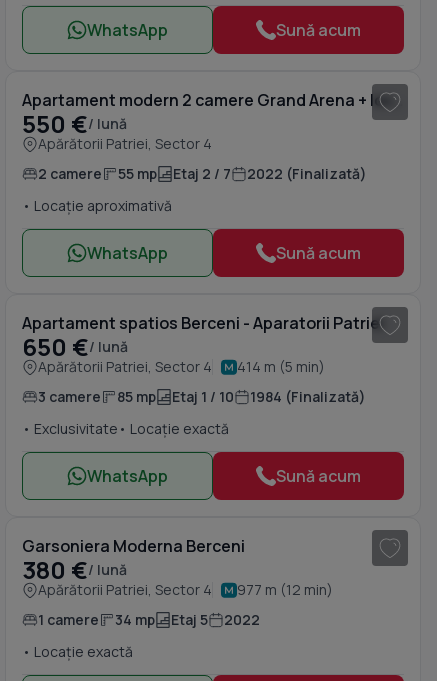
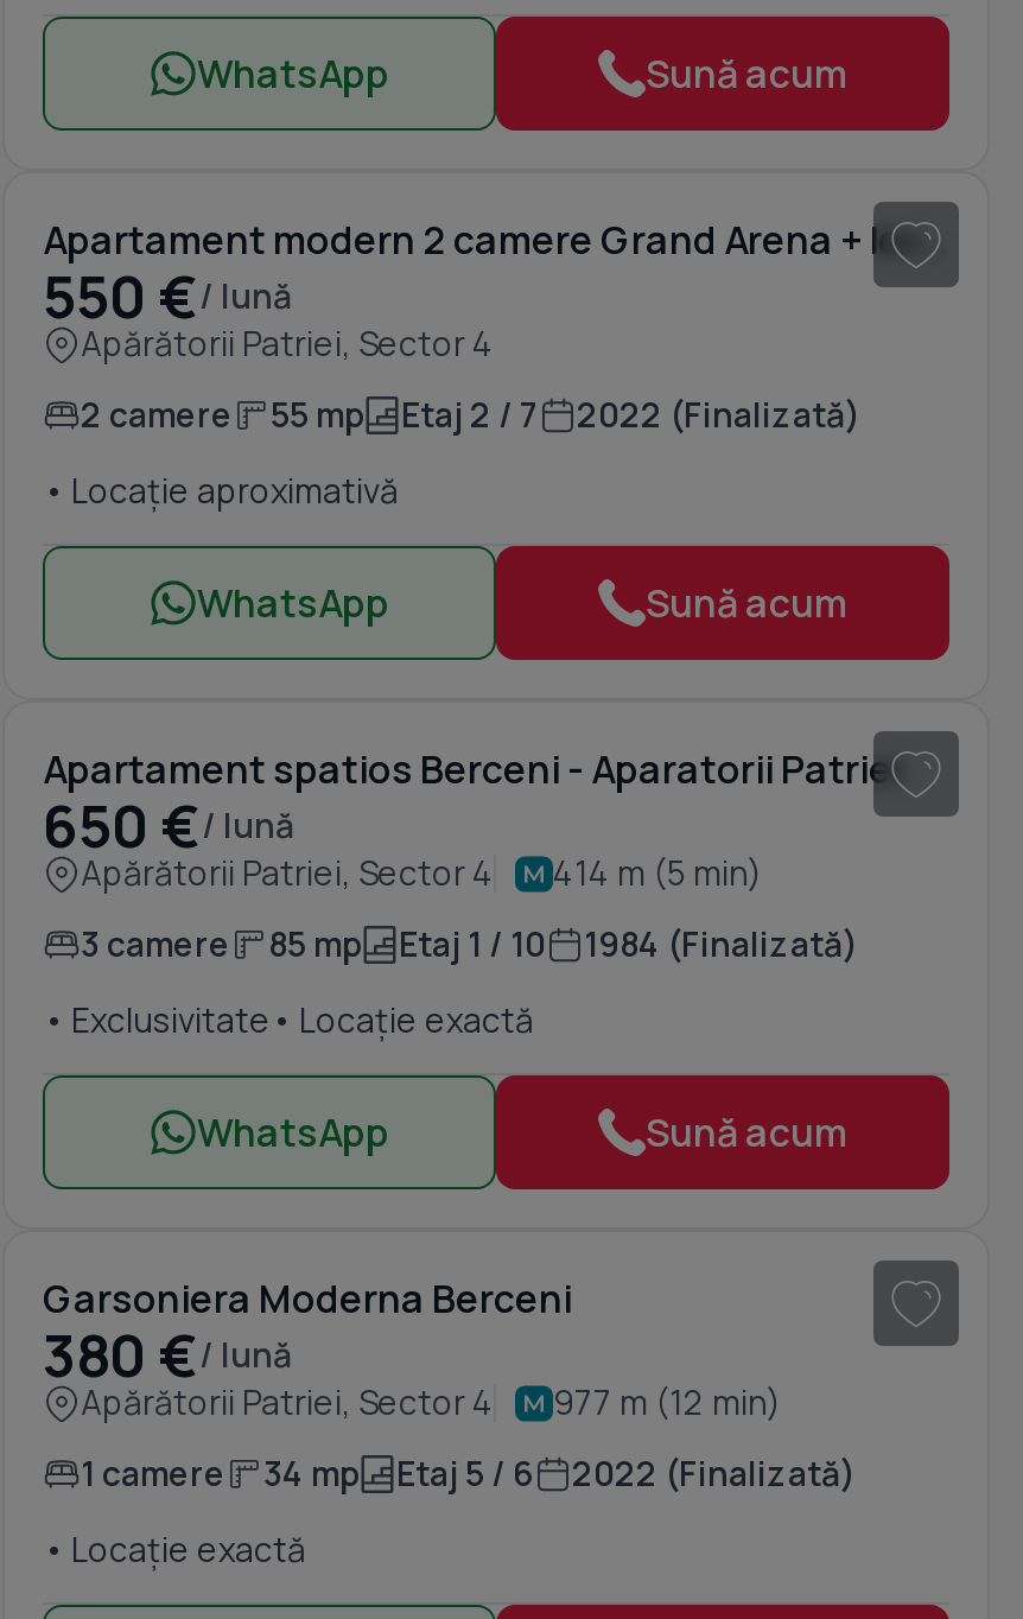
- Etaj 5
- 2022
+ Etaj 5 / 6
+ 2022 (Finalizată)
